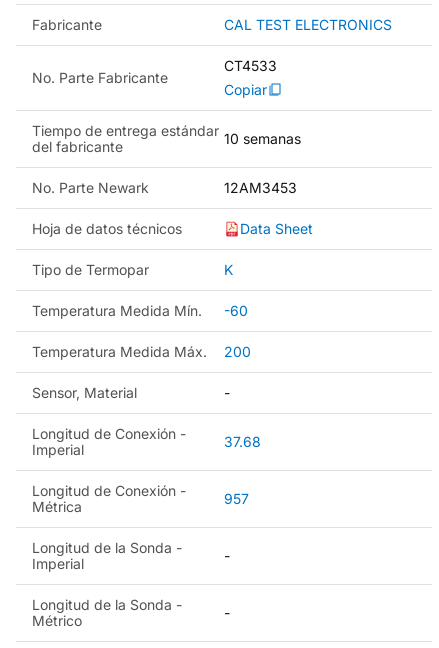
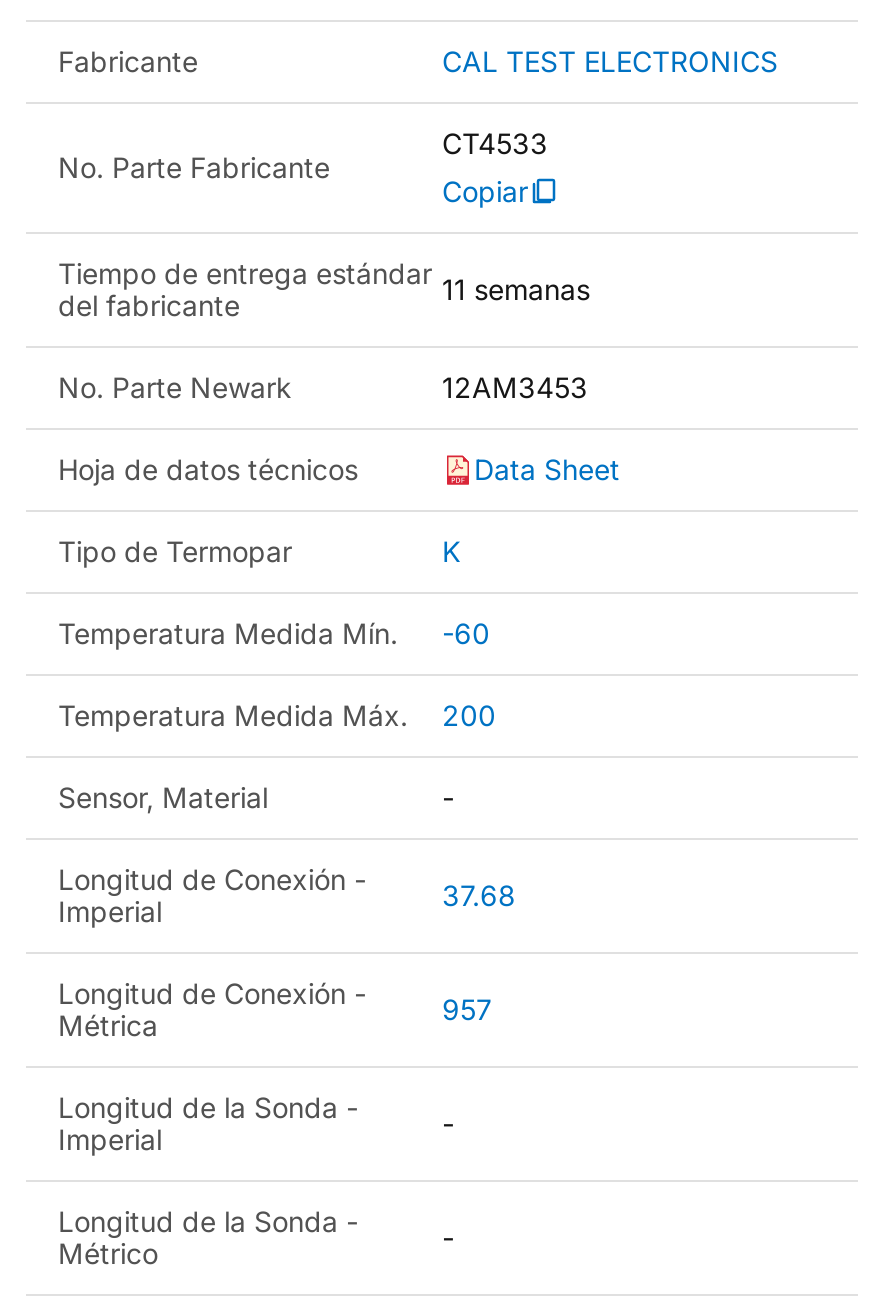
- Tiempo de entrega estándar 10 semanas
+ Tiempo de entrega estándar 11 semanas
